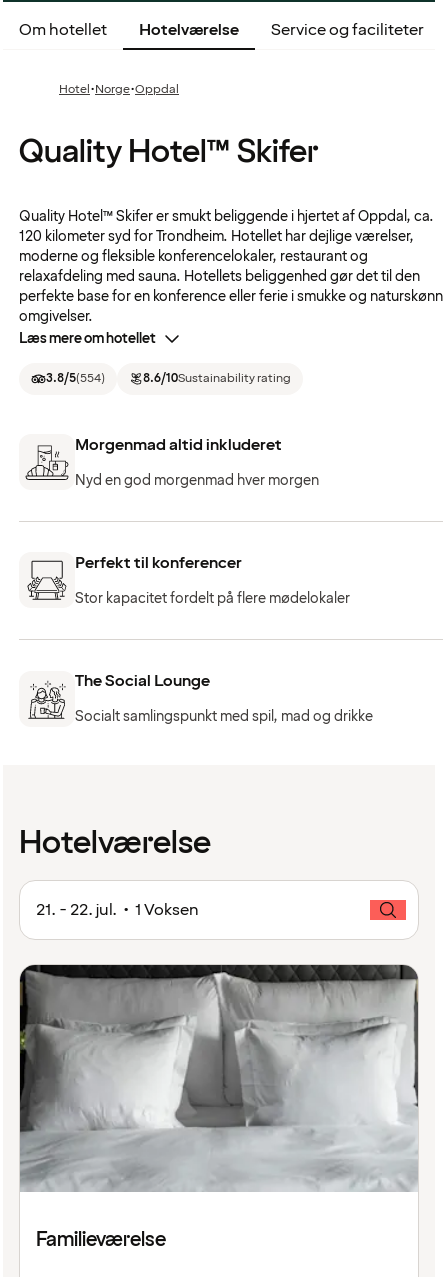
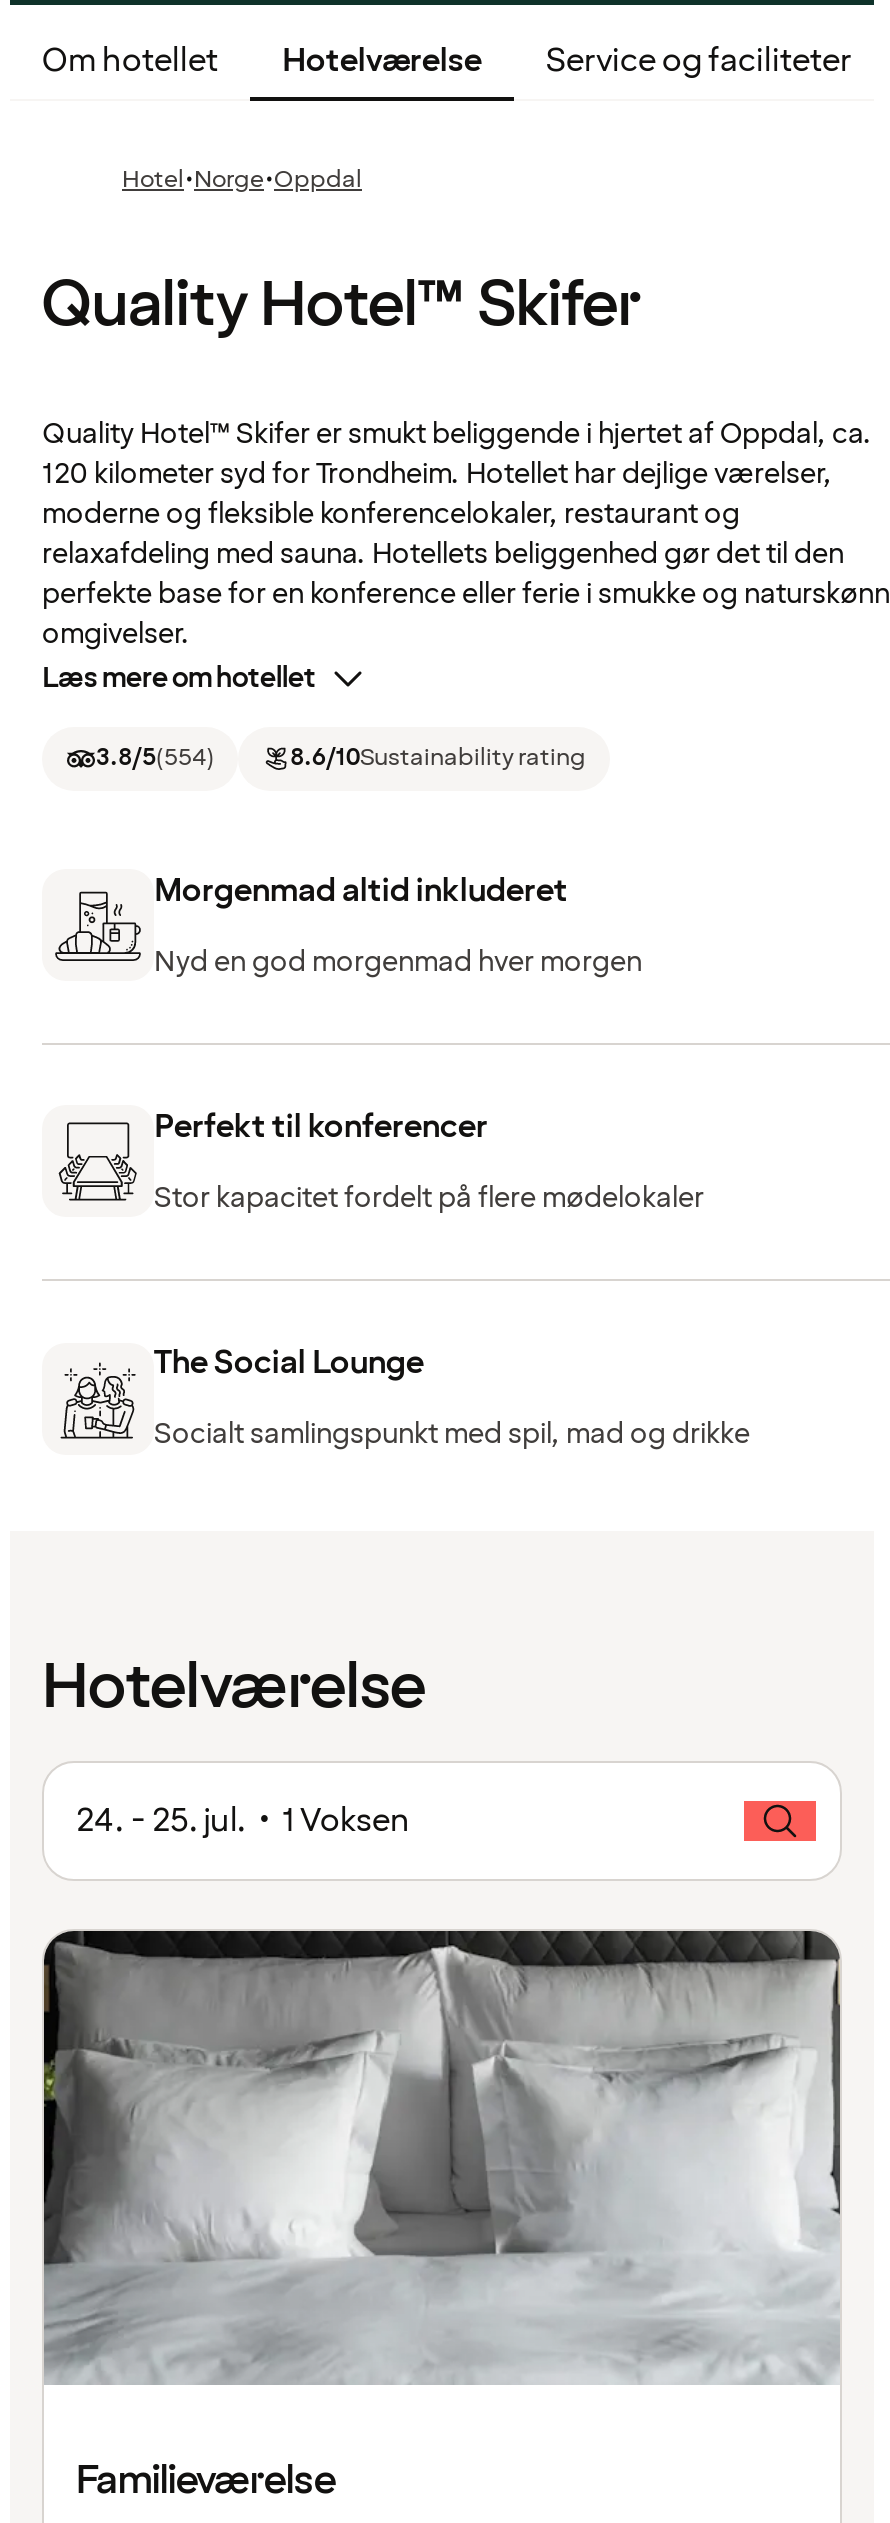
- 21. - 22. jul. • 1 Voksen
+ 24. - 25. jul. • 1 Voksen
